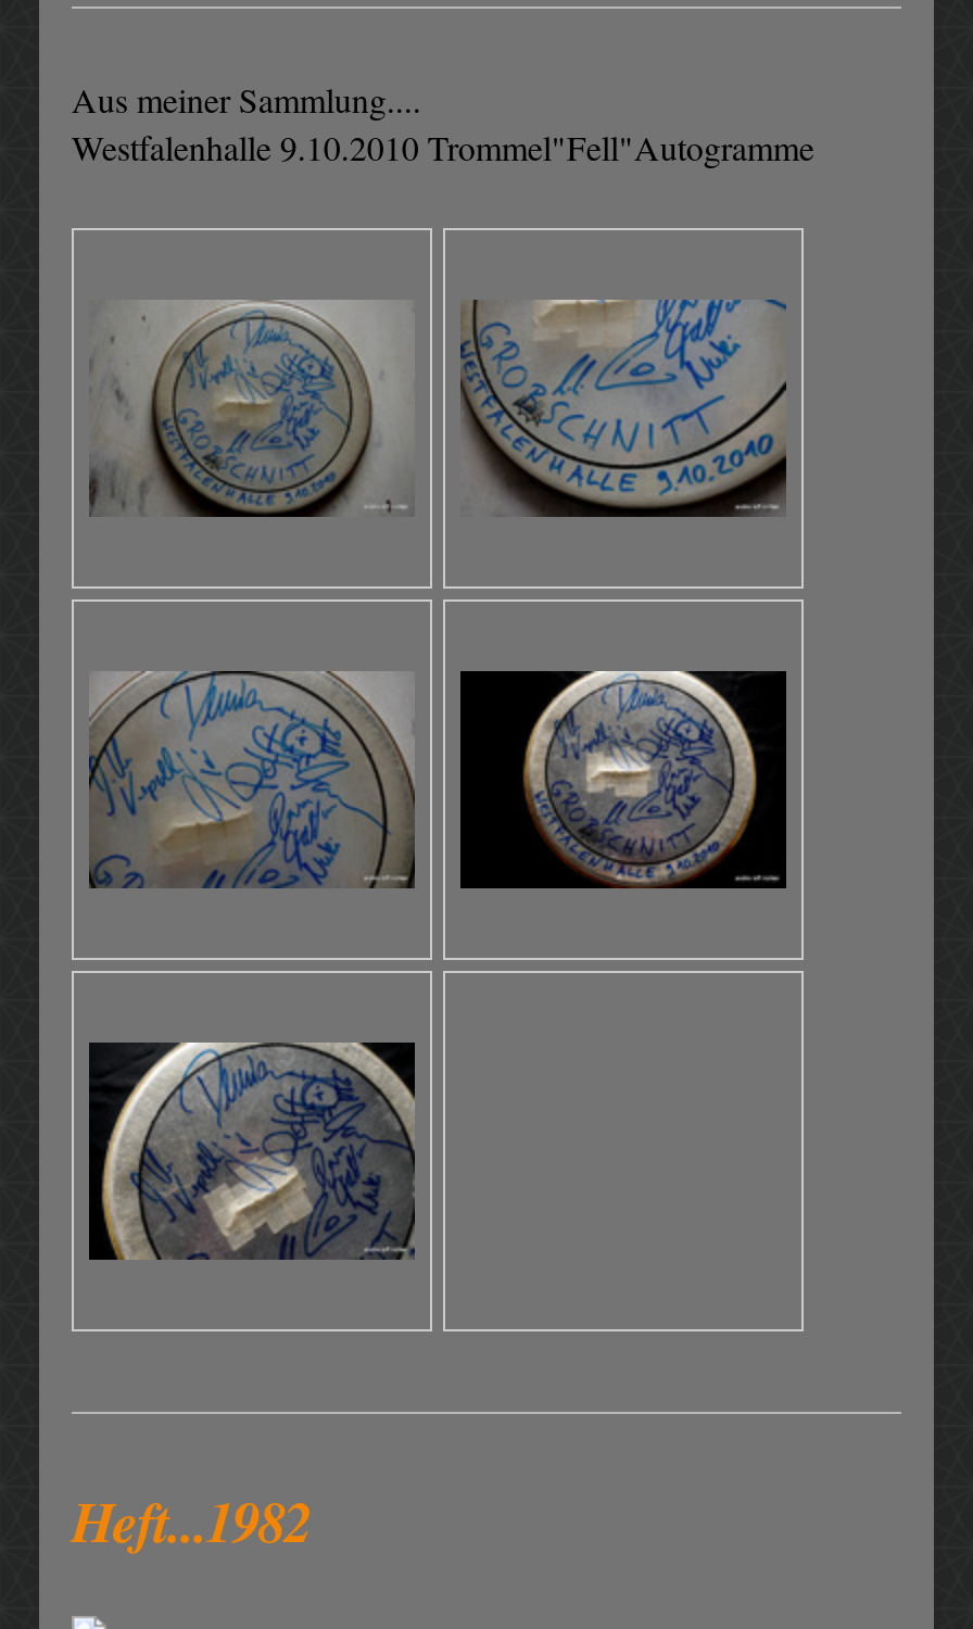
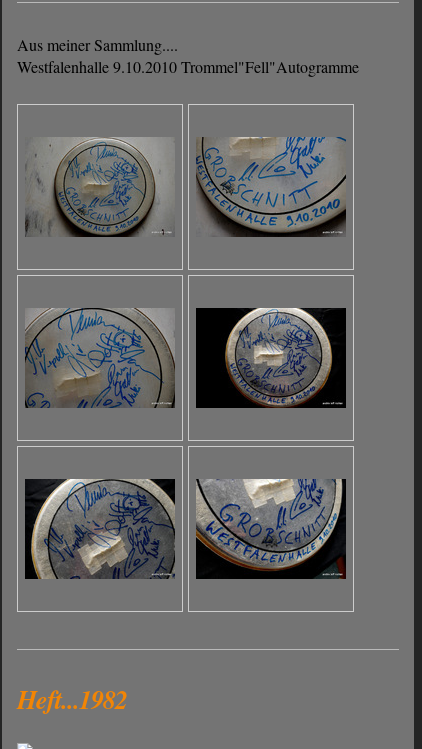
+ [image]
